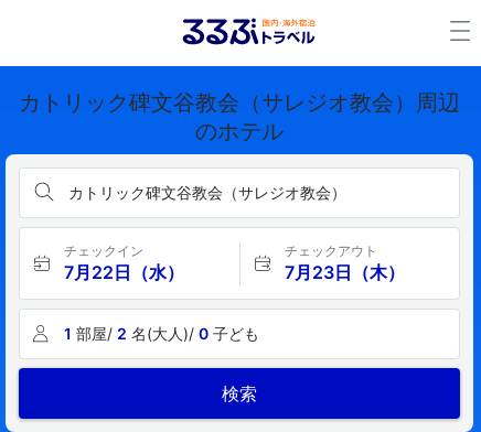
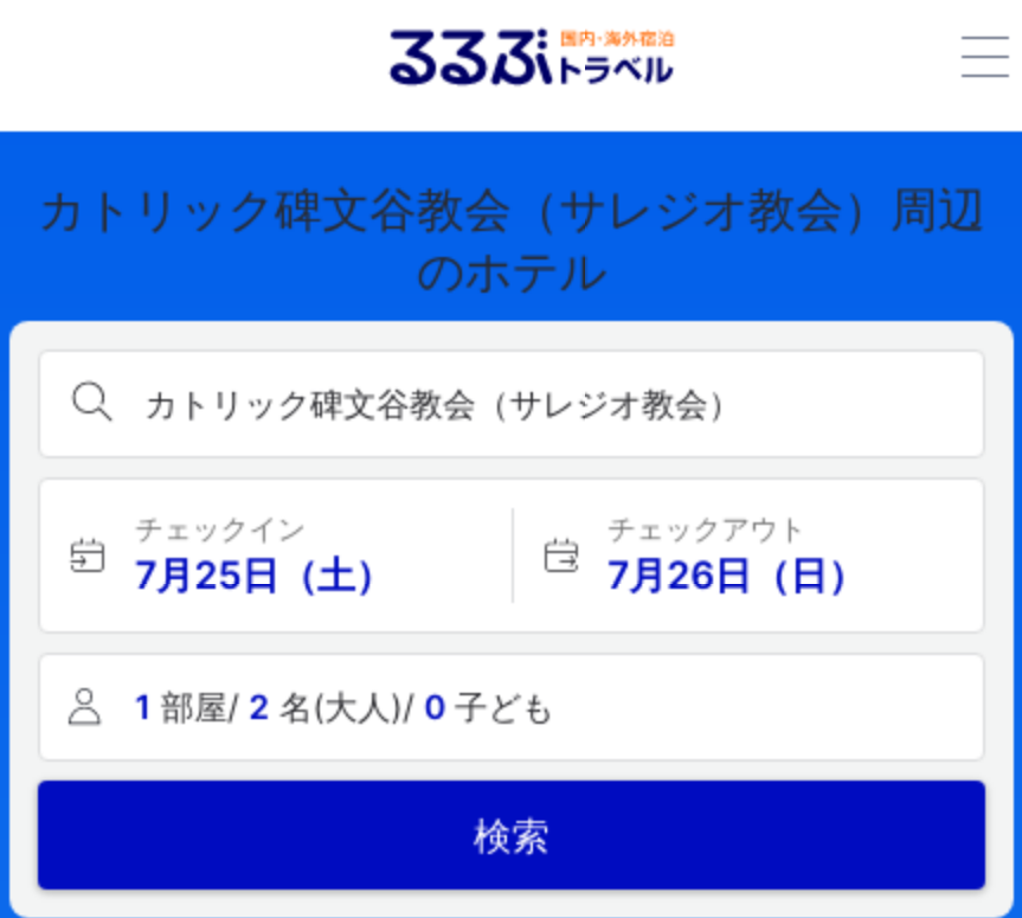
- 7月22日（水）
+ 7月25日（土）

- 7月23日（木）
+ 7月26日（日）
